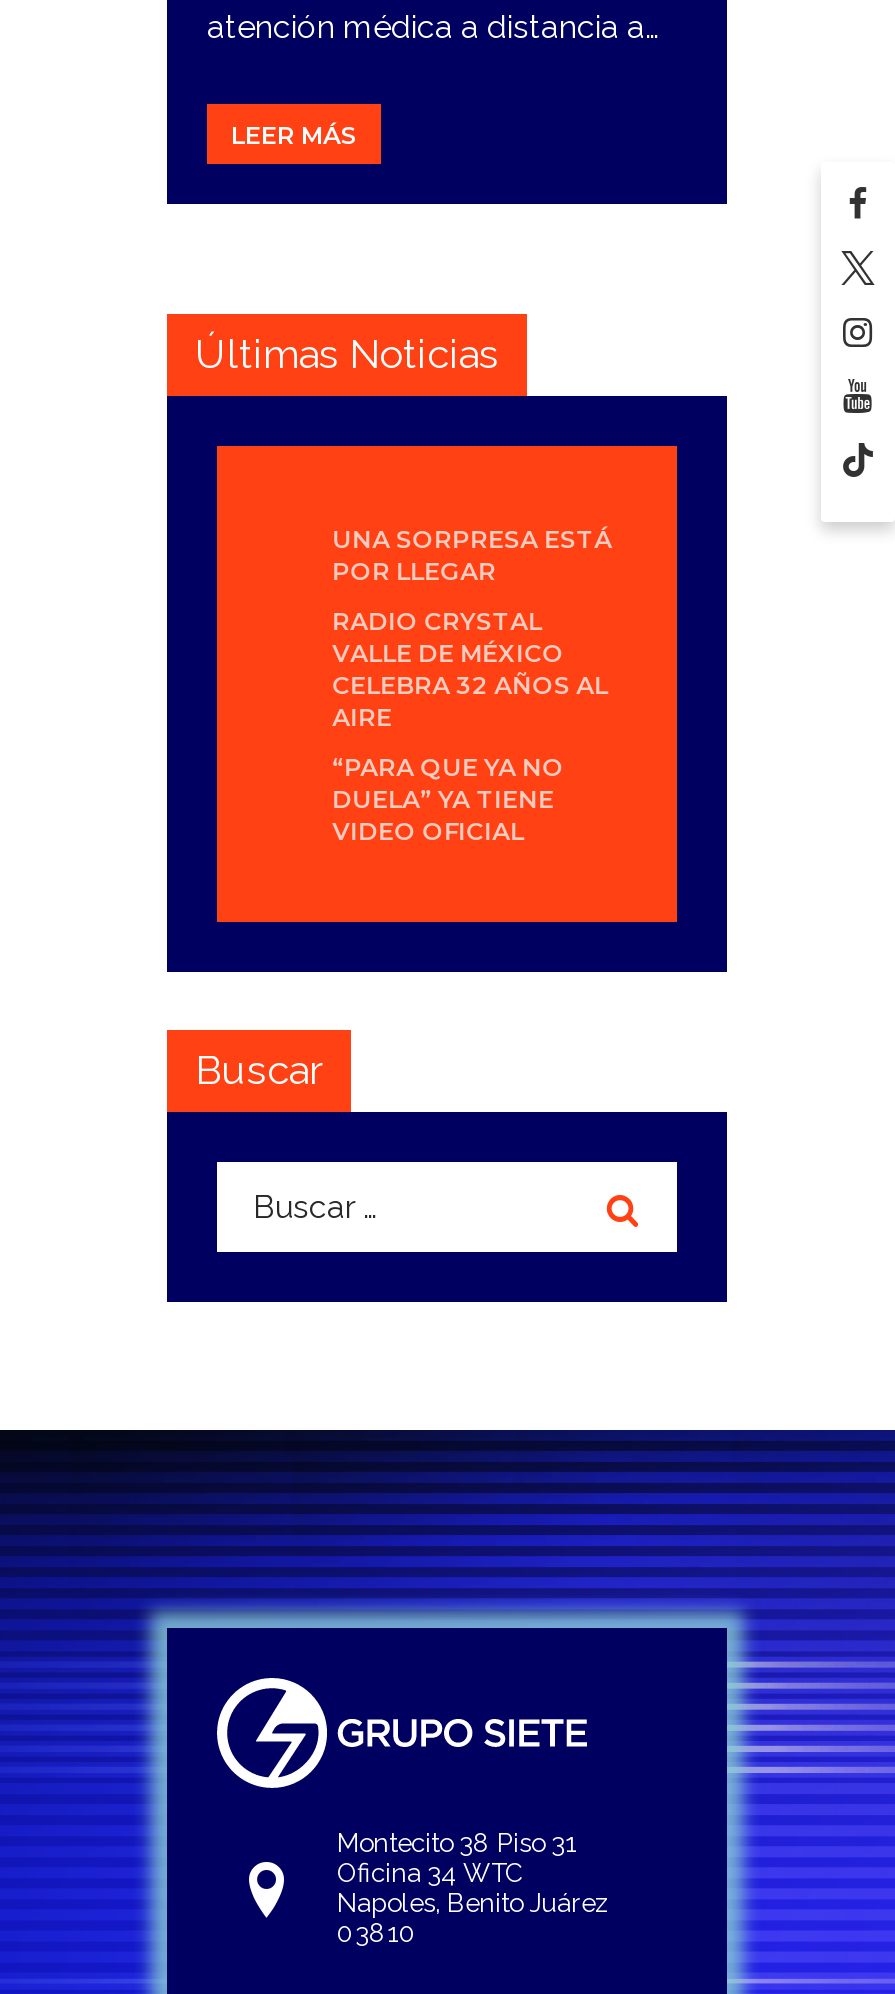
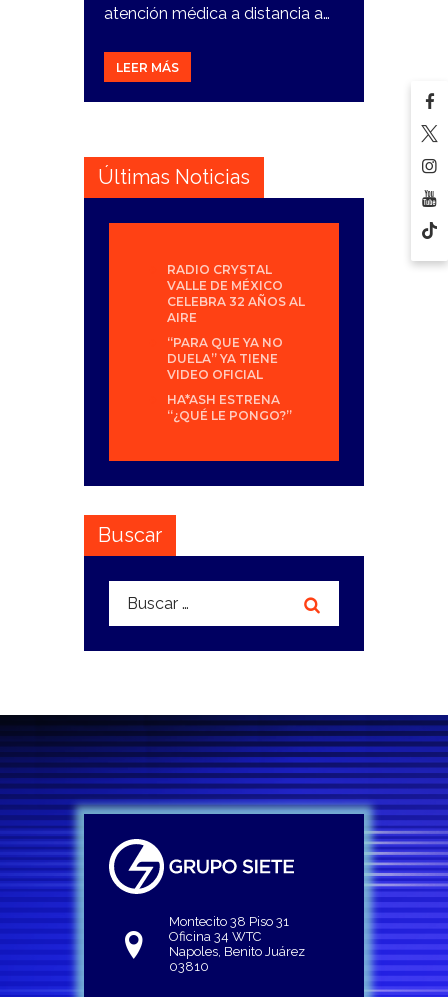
- UNA SORPRESA ESTÁ
- POR LLEGAR

moved up: RADIO CRYSTAL | VALLE DE MÉXICO | CELEBRA 32 AÑOS AL | AIRE | “PARA QUE YA NO | DUELA” YA TIENE | VIDEO OFICIAL

+ HA*ASH ESTRENA
+ “¿QUÉ LE PONGO?”
